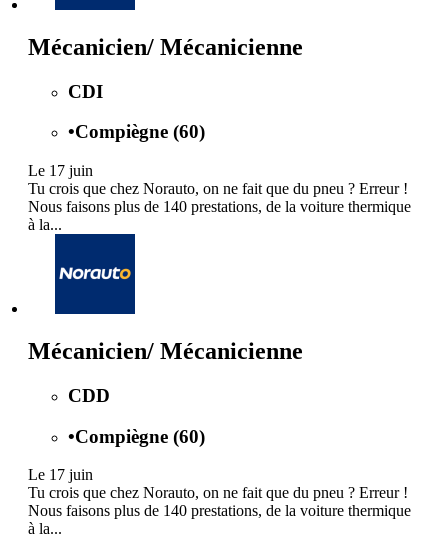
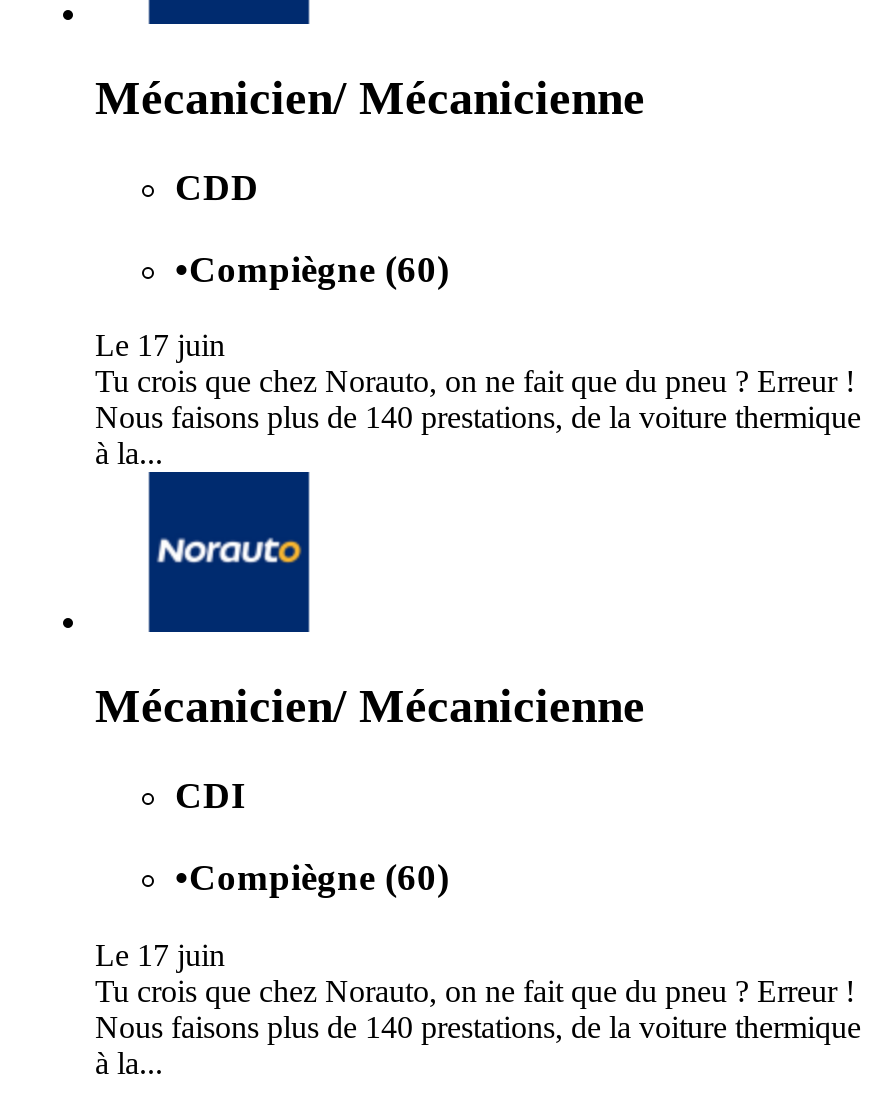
moved down: CDI

moved up: CDD
